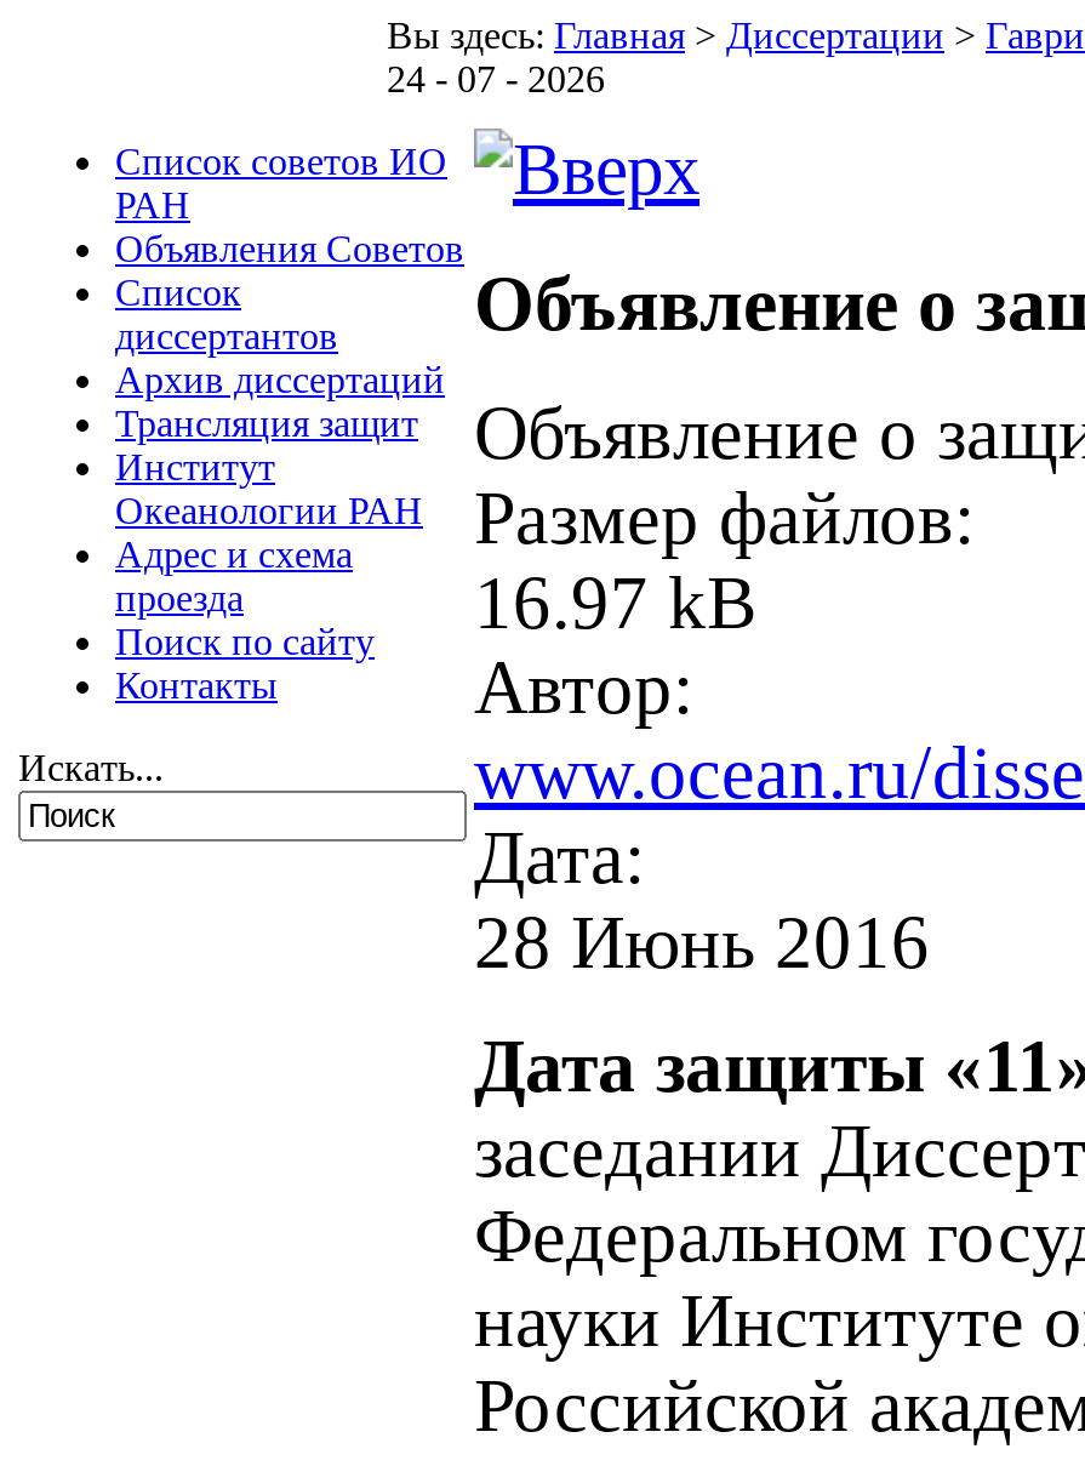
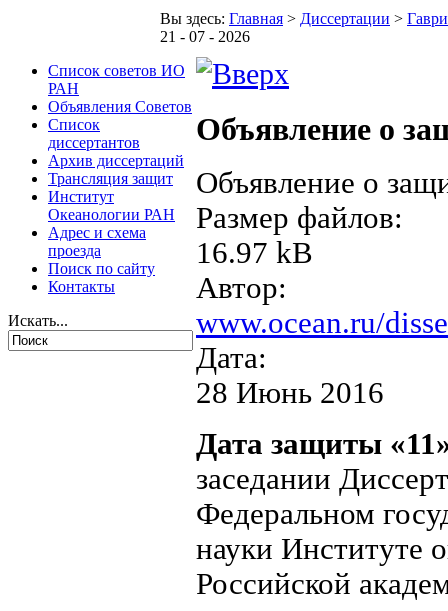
- 24 - 07 - 2026
+ 21 - 07 - 2026
